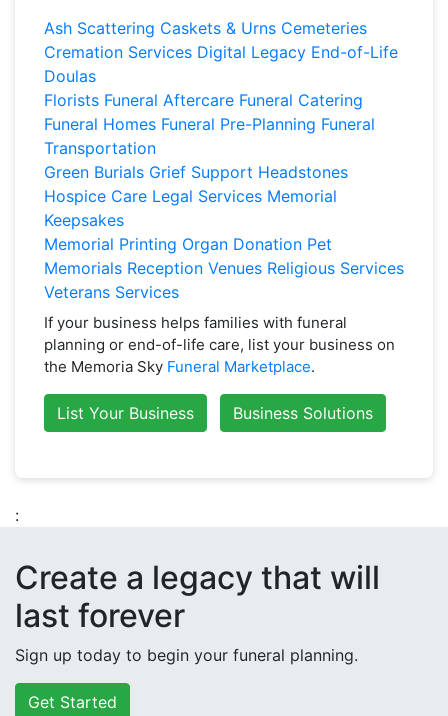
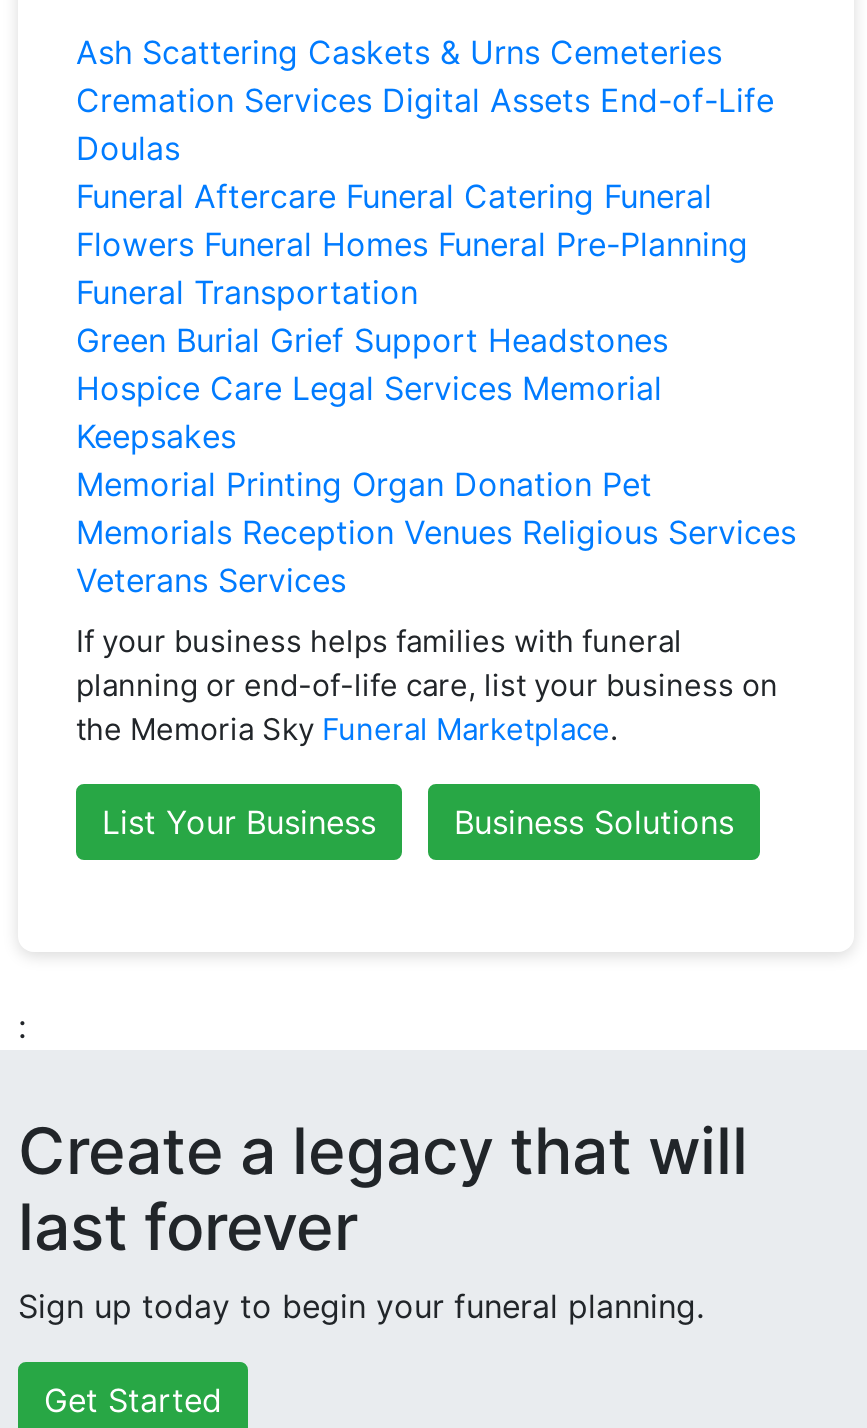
- Cremation Services Digital Legacy End-of-Life
+ Cremation Services Digital Assets End-of-Life

- Florists Funeral Aftercare Funeral Catering
- Funeral Homes Funeral Pre-Planning Funeral
- Transportation
- Green Burials Grief Support Headstones
+ Funeral Aftercare Funeral Catering Funeral
+ Flowers Funeral Homes Funeral Pre-Planning
+ Funeral Transportation
+ Green Burial Grief Support Headstones
